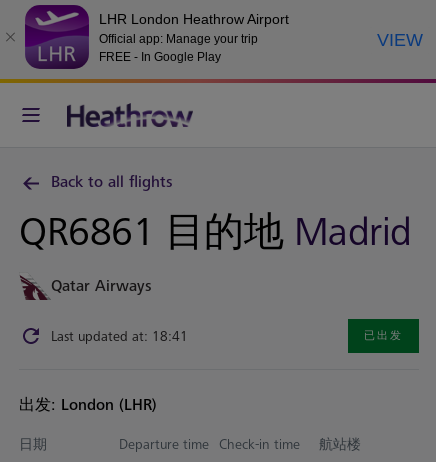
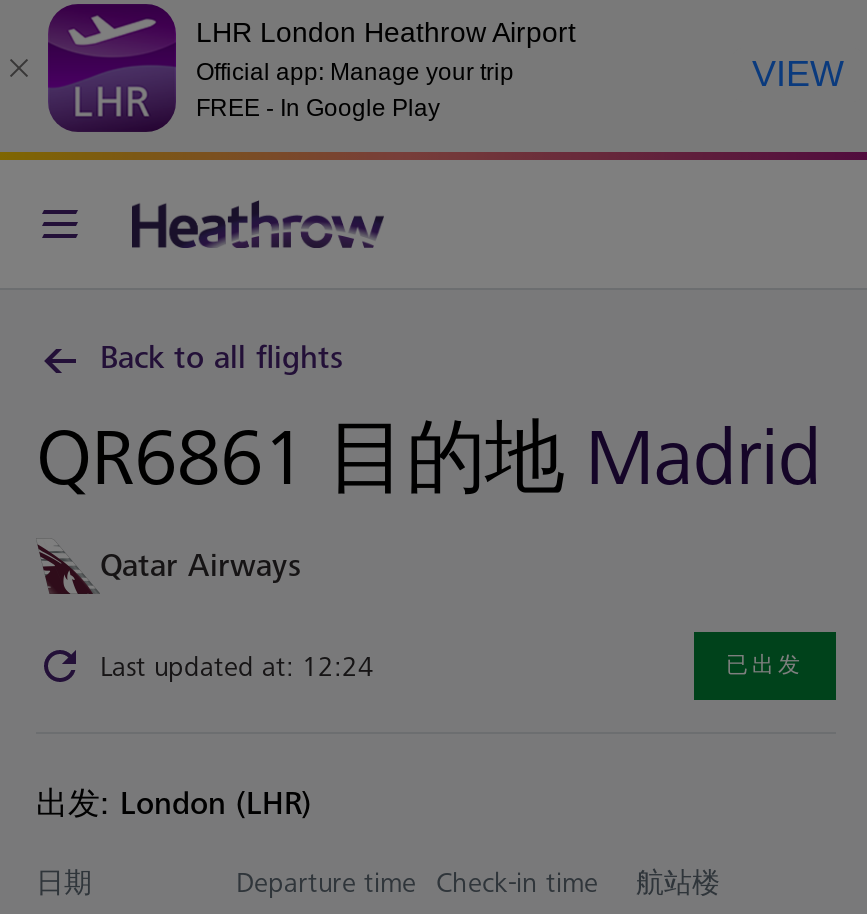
- Last updated at: 18:41
+ Last updated at: 12:24
